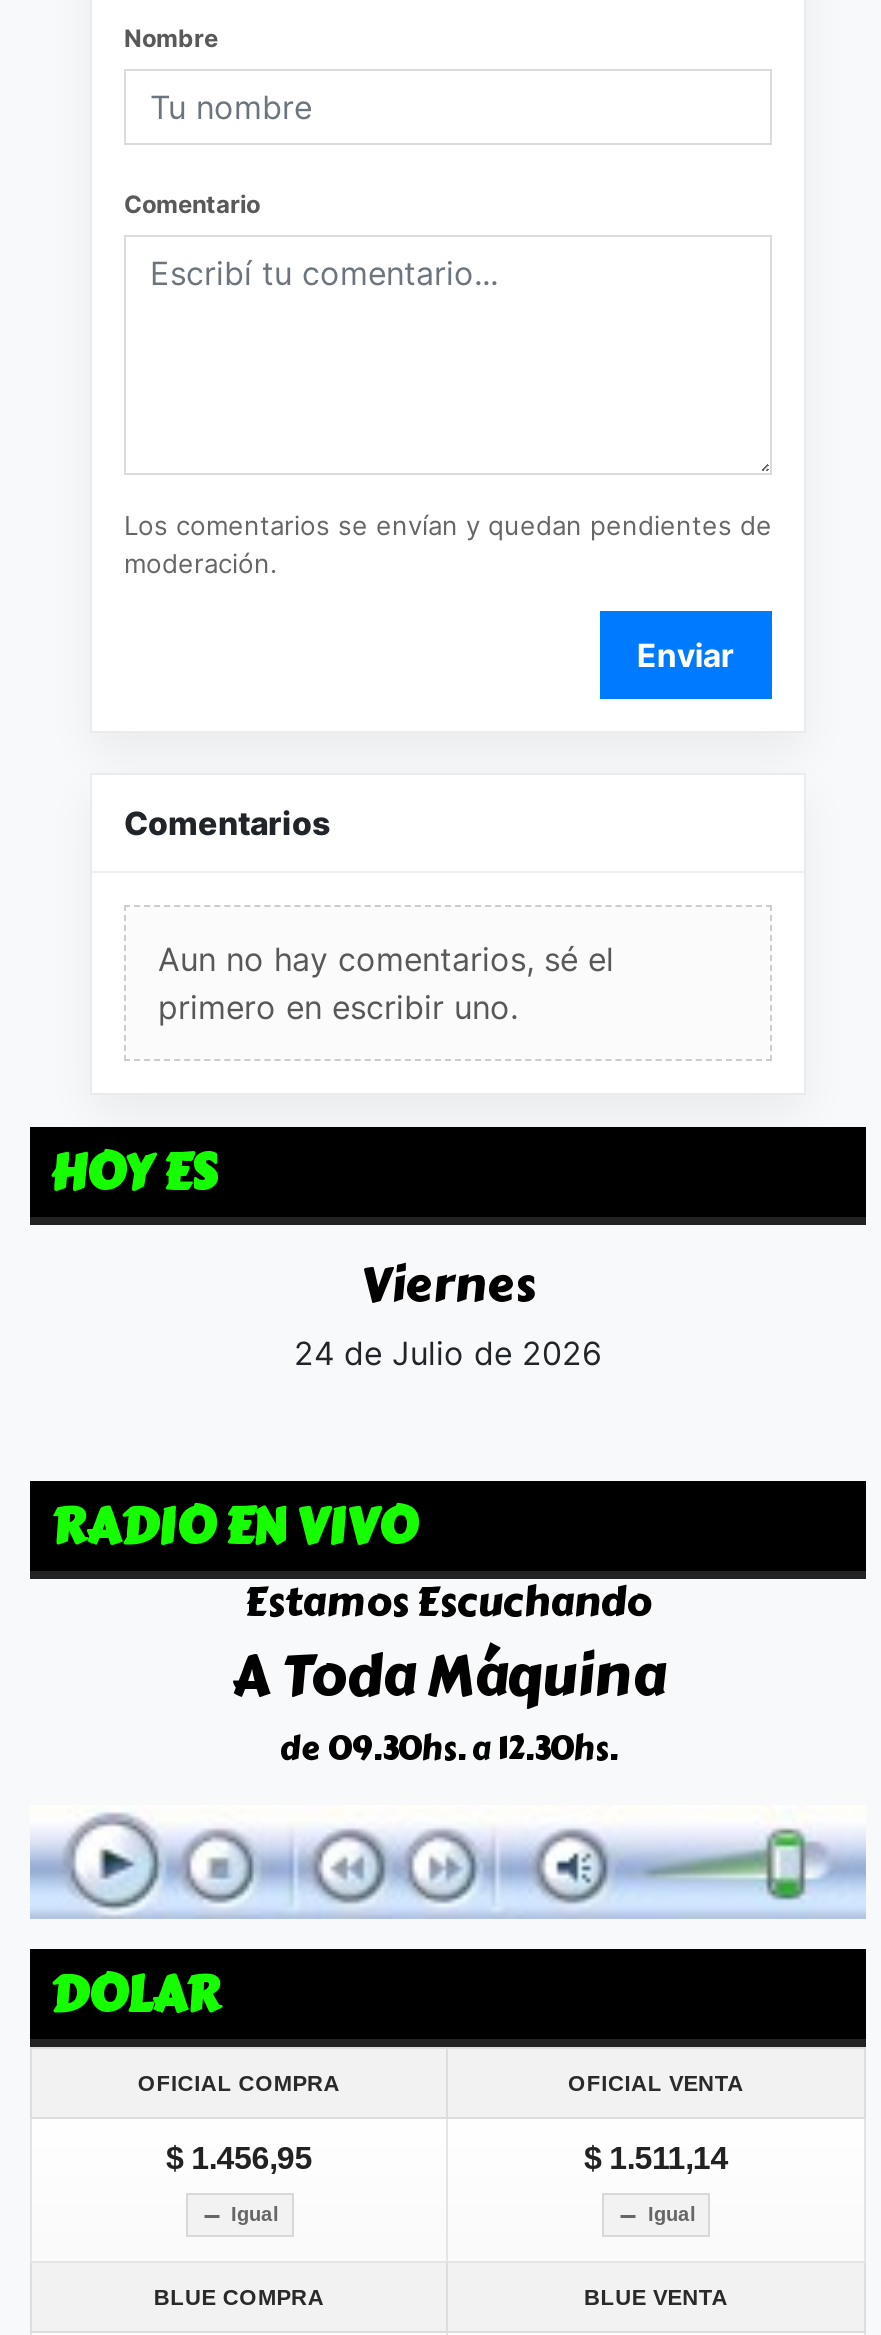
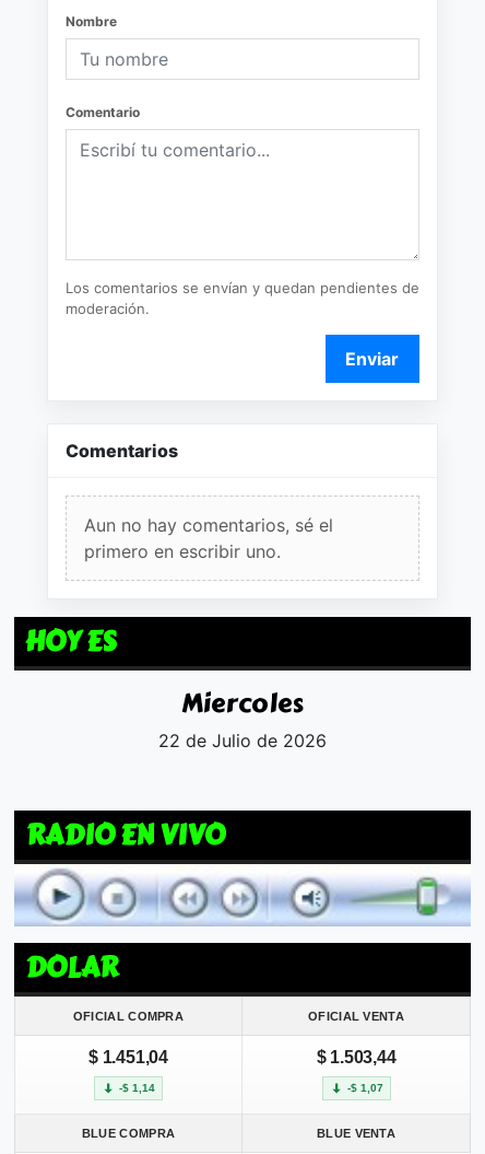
- Viernes
- 24 de Julio de 2026
+ Miercoles
+ 22 de Julio de 2026

- Estamos Escuchando
- A Toda Máquina
- de 09.30hs. a 12.30hs.

- $ 1.456,95
+ $ 1.451,04

- $ 1.511,14
+ $ 1.503,44

- Igual
+ -$ 1,14

- Igual
+ -$ 1,07
